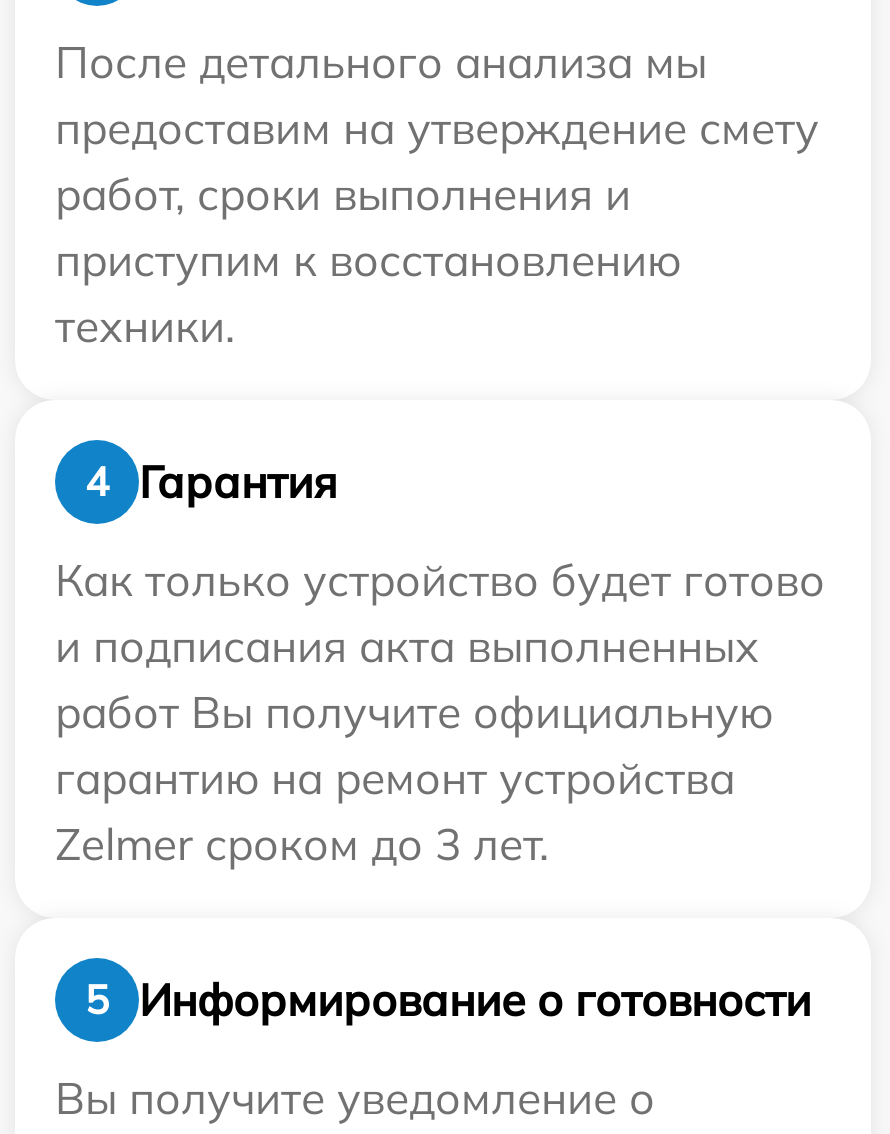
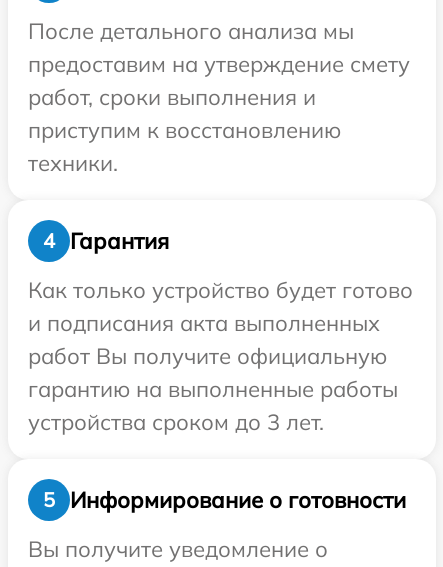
- гарантию на ремонт устройства
+ гарантию на выполненные работы

- Zelmer сроком до 3 лет.
+ устройства сроком до 3 лет.
